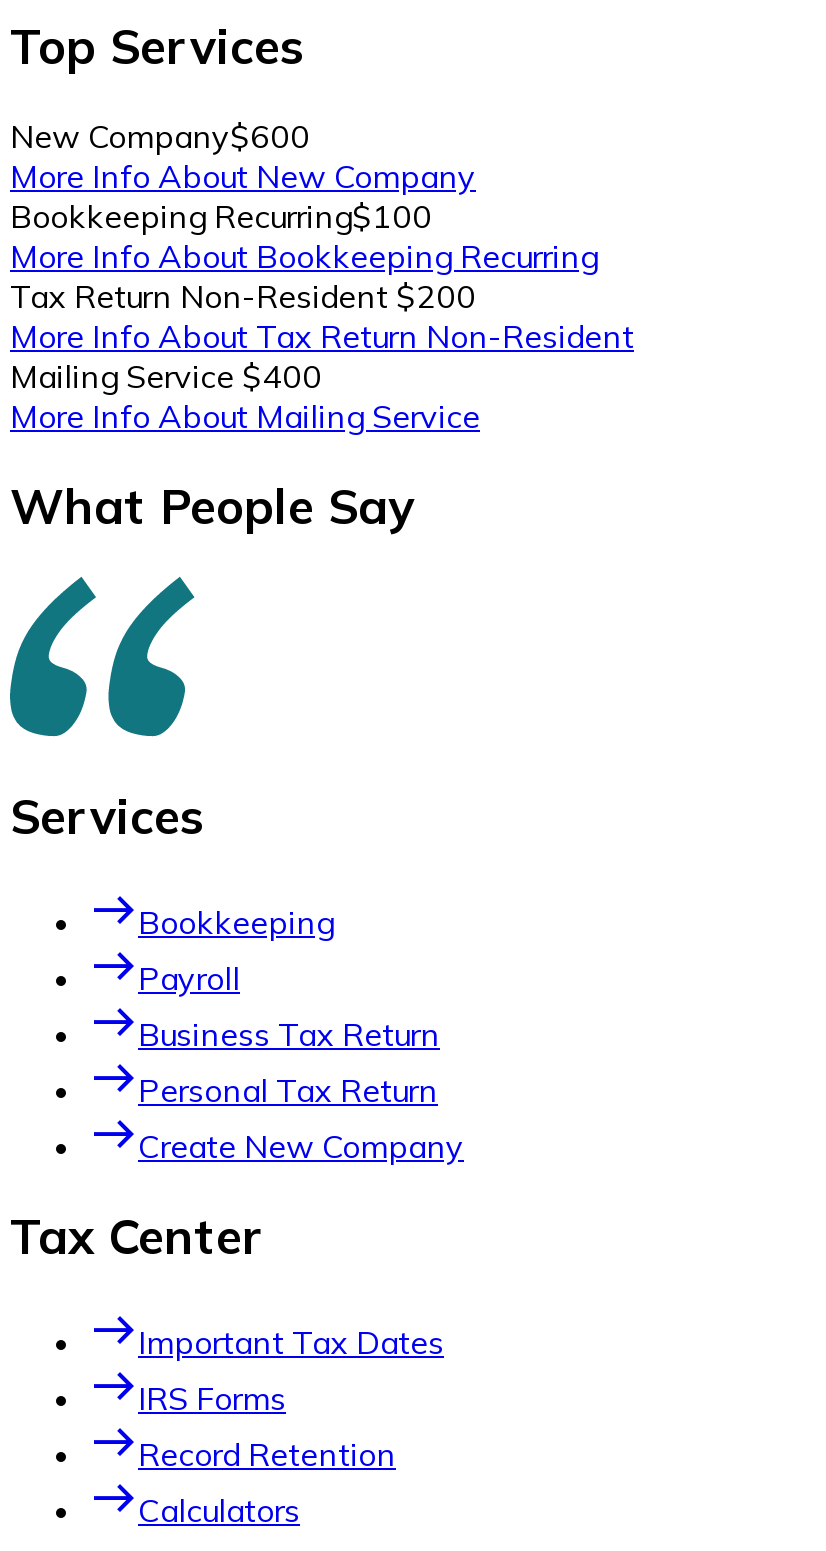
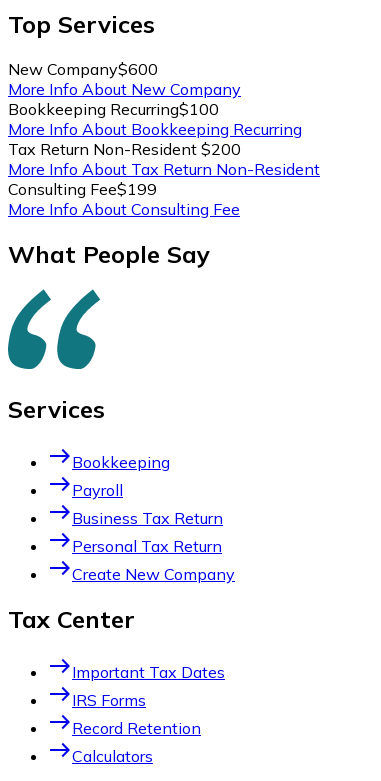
- Mailing Service $400
- More Info About Mailing Service
+ Consulting Fee $199
+ More Info About Consulting Fee
